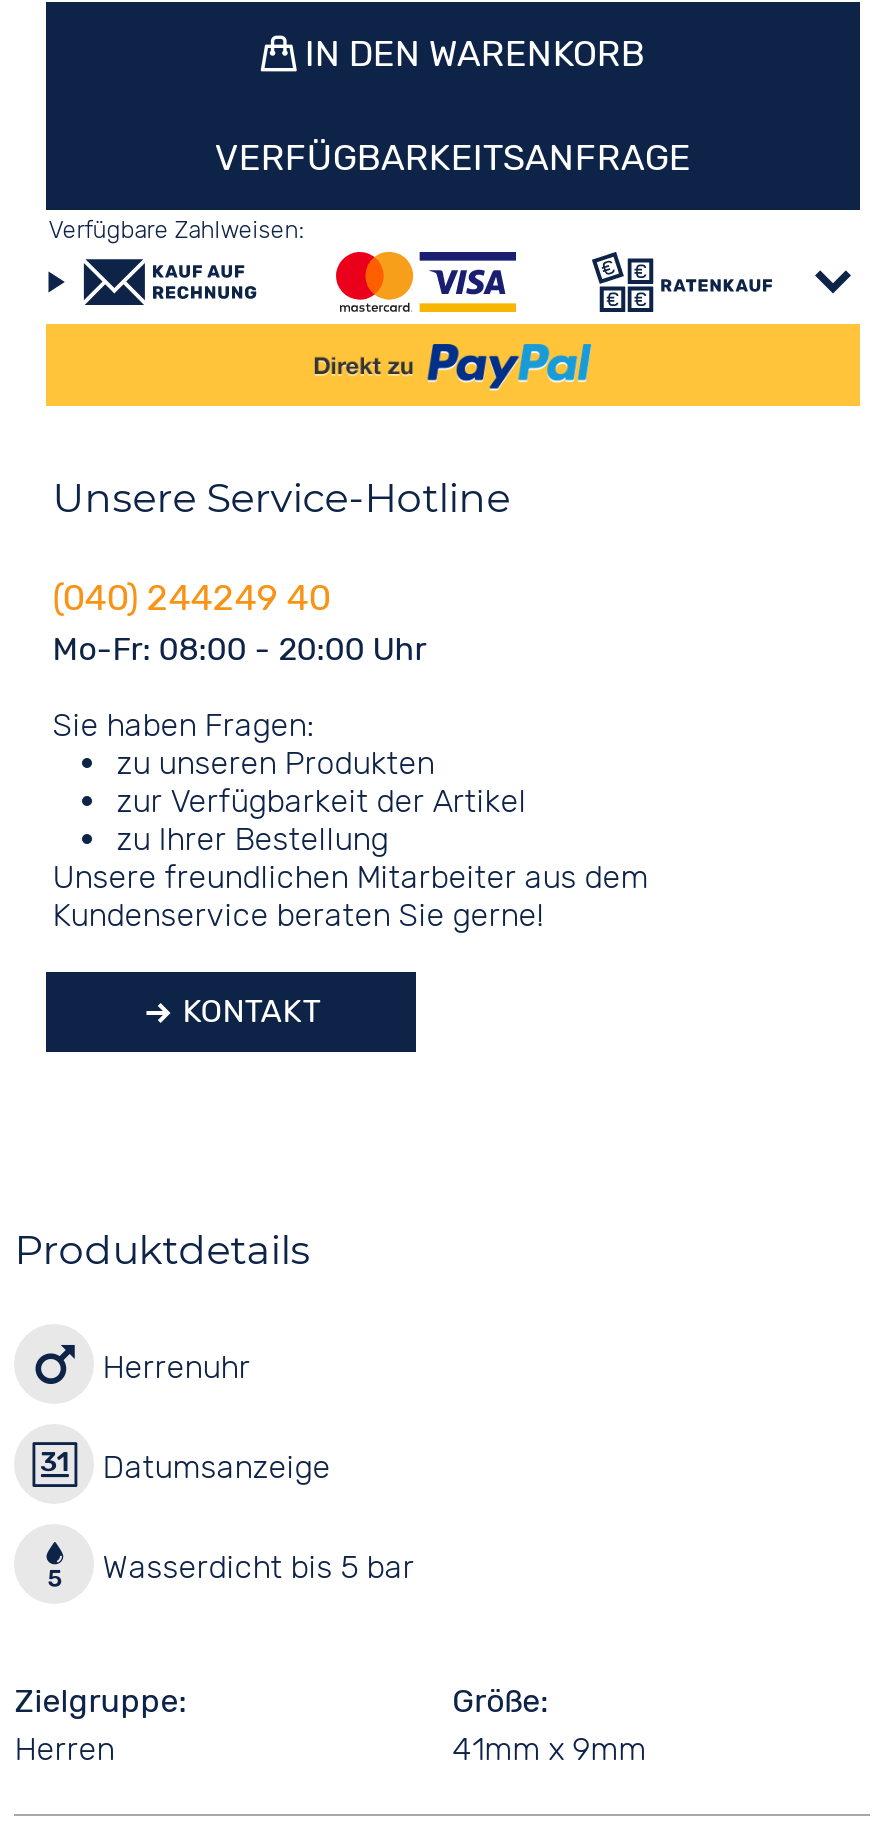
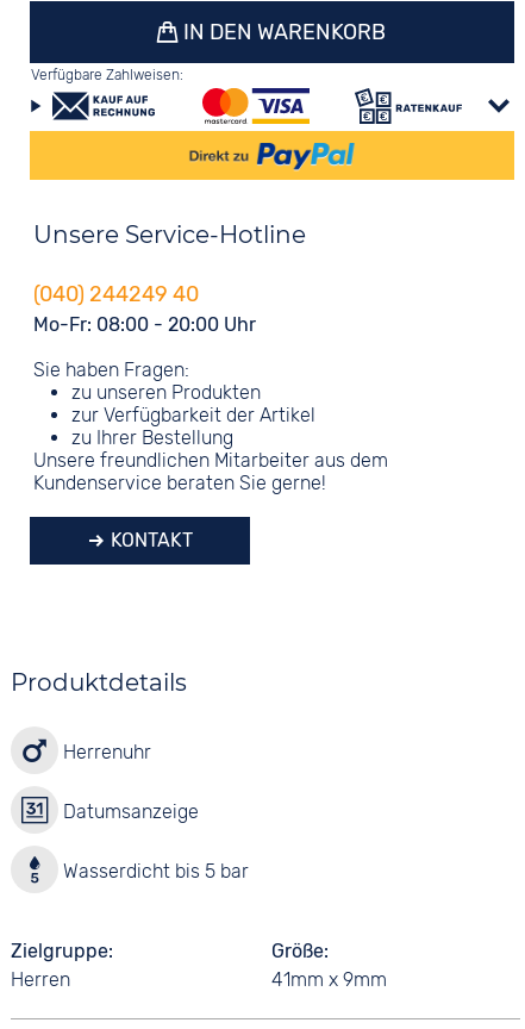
- VERFÜGBARKEITSANFRAGE
